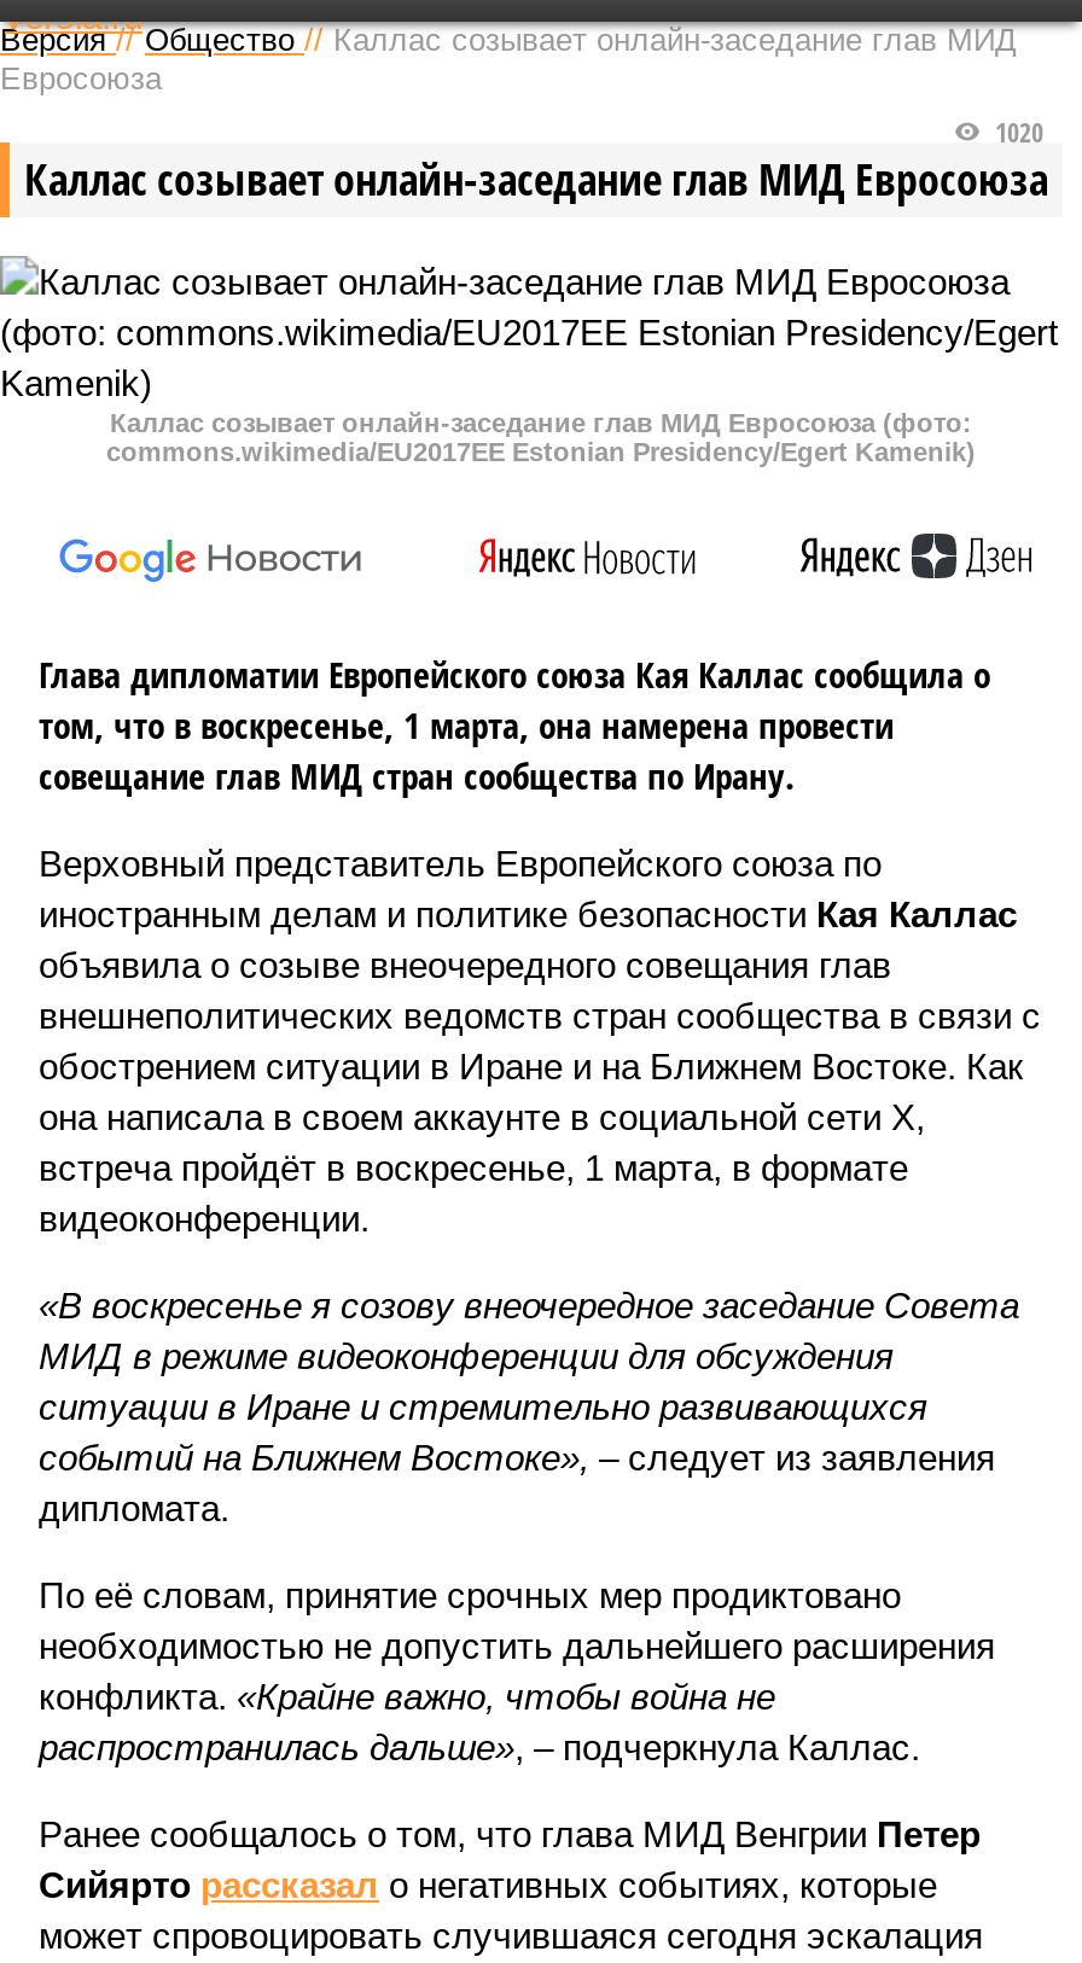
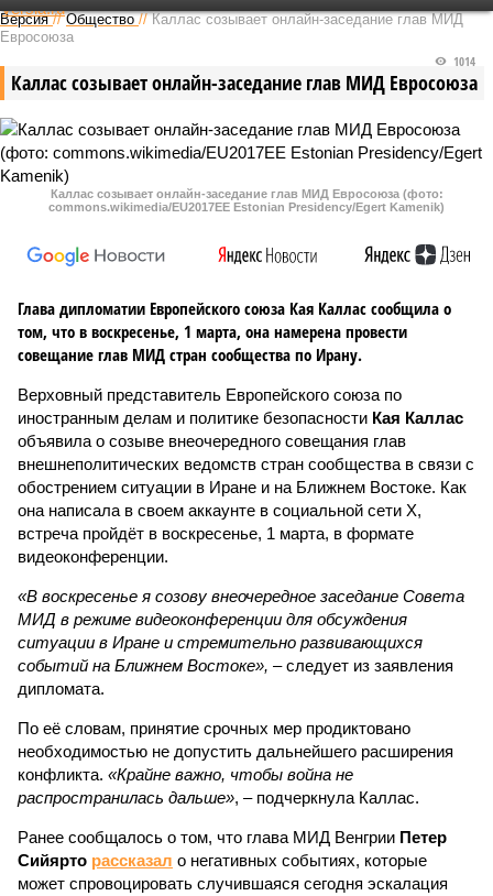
- 1020
+ 1014
